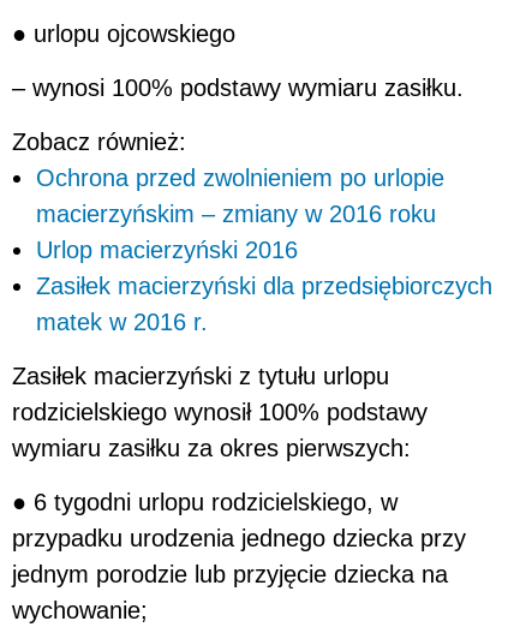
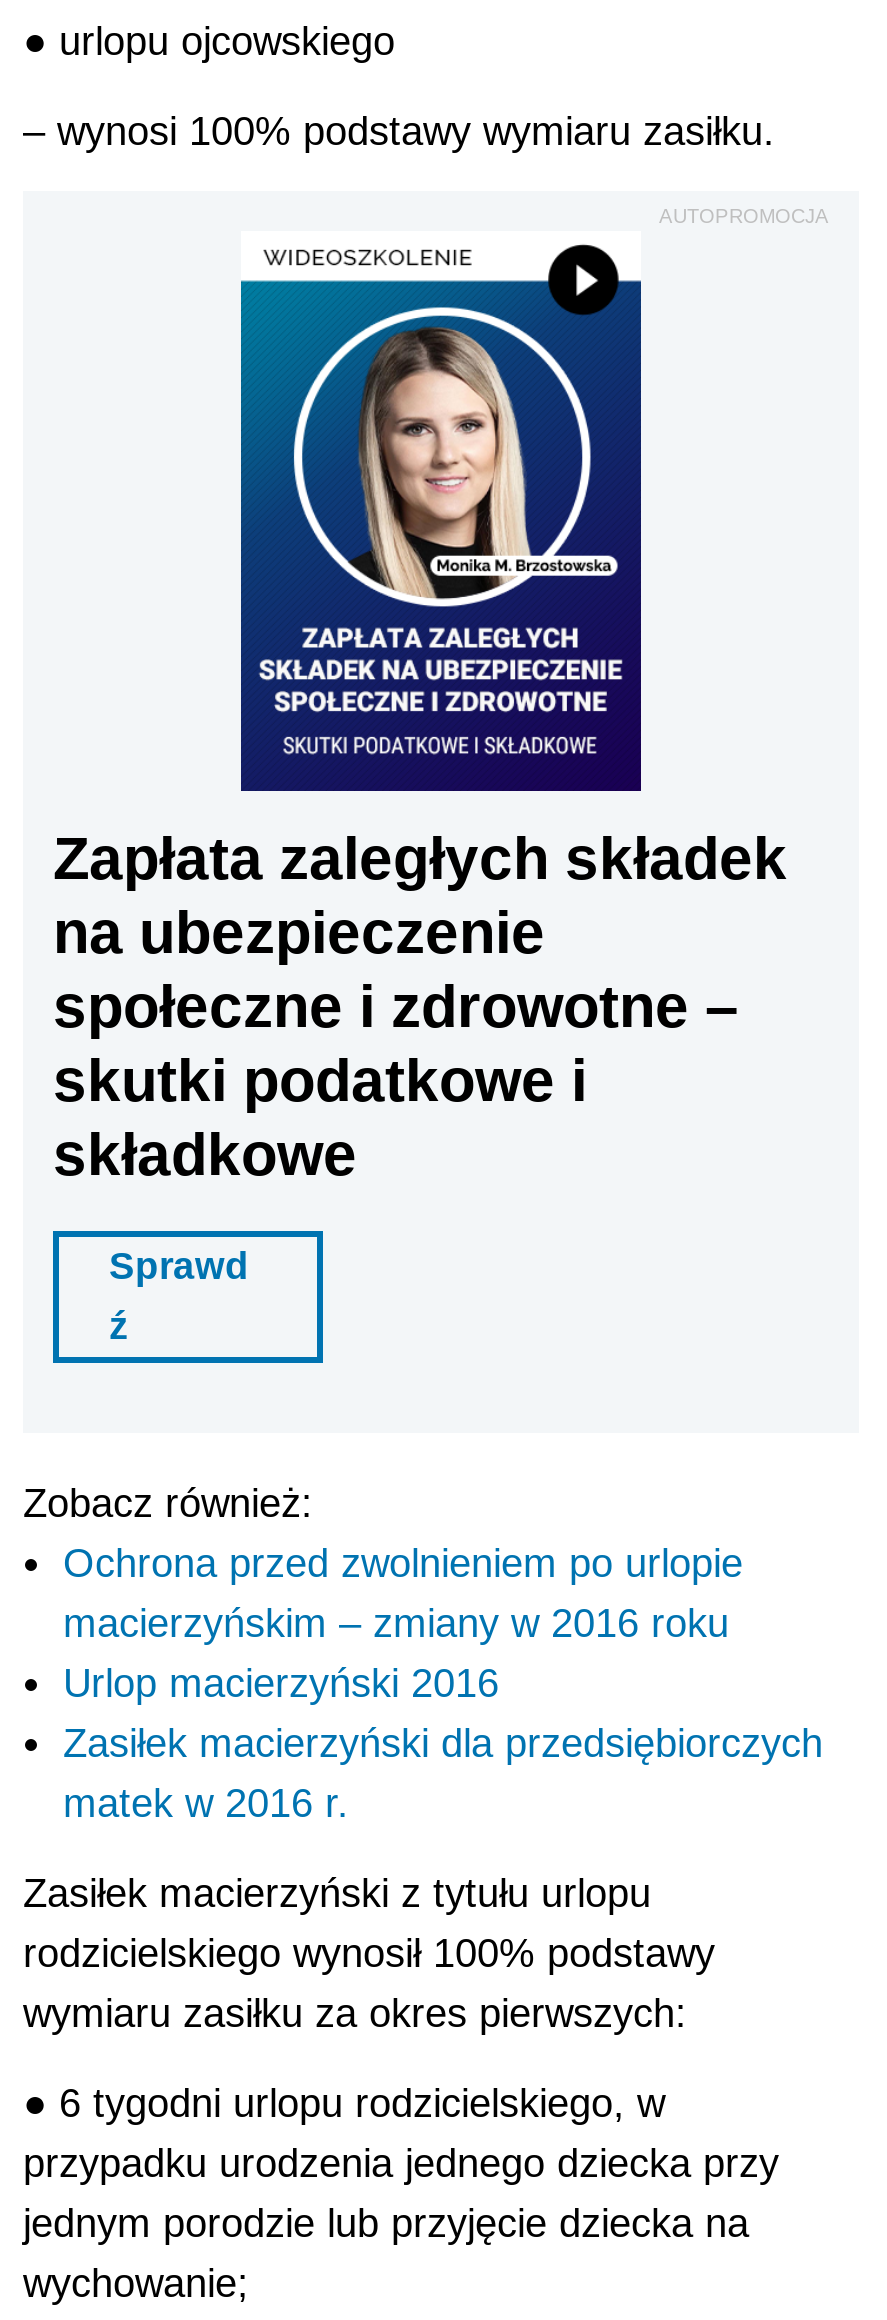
+ [image]
+ Zapłata zaległych składek
+ na ubezpieczenie
+ społeczne i zdrowotne –
+ skutki podatkowe i
+ składkowe
+ Sprawd
+ ź

+ AUTOPROMOCJA
